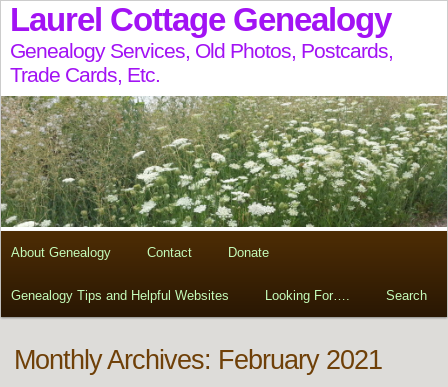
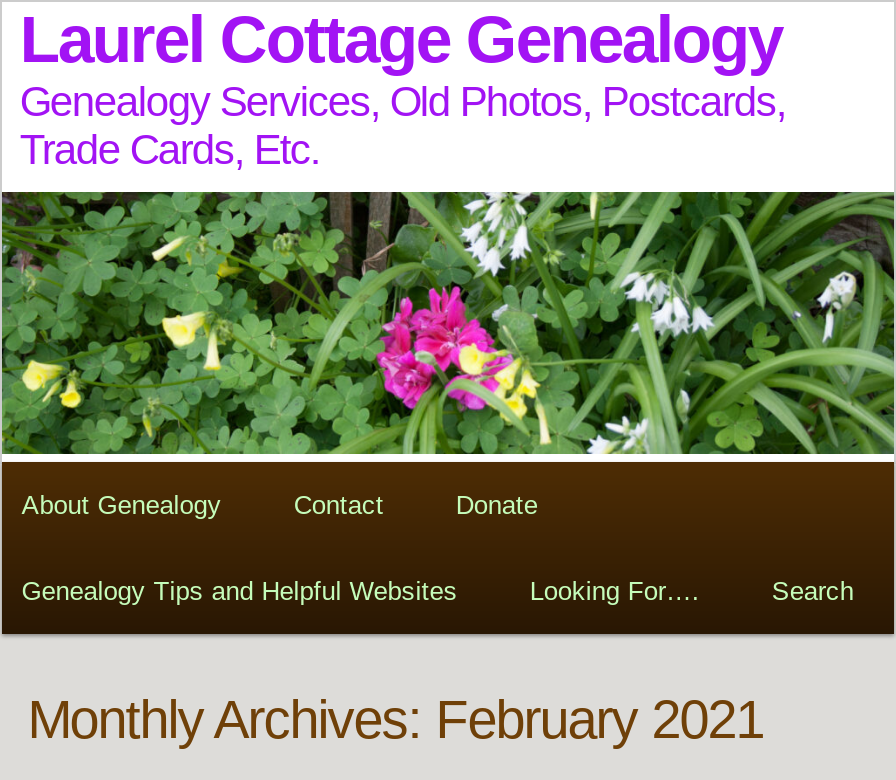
- [image]
+ [image]
